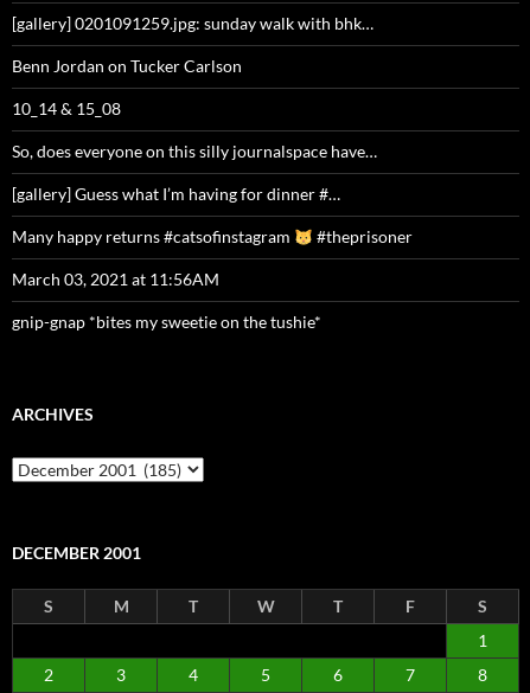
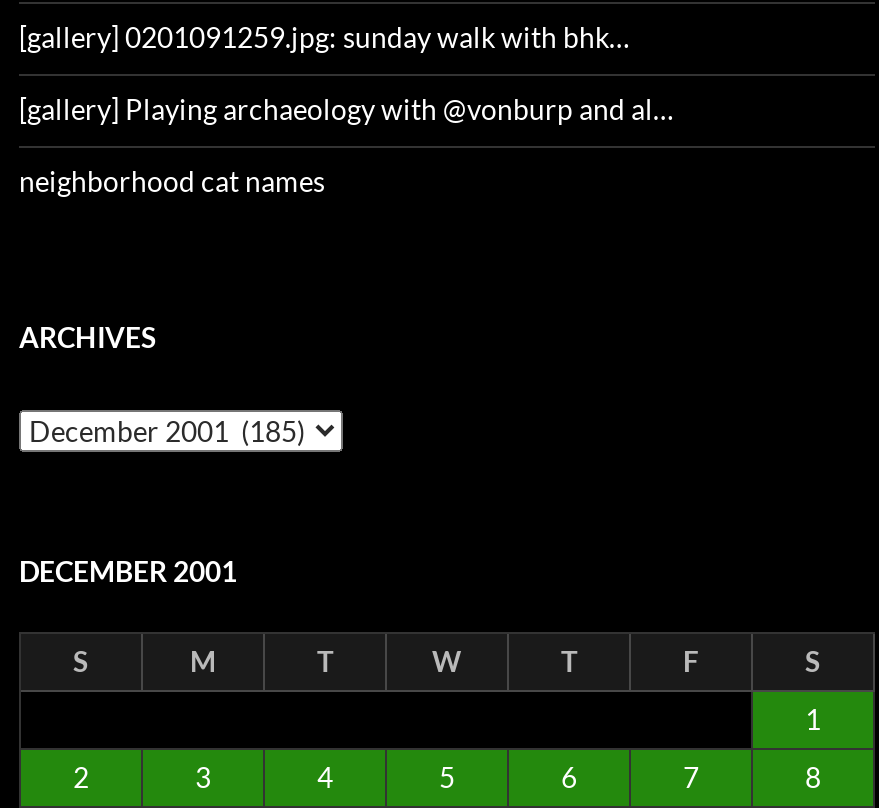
- Benn Jordan on Tucker Carlson
- 10_14 & 15_08
- So, does everyone on this silly journalspace have…
- [gallery] Guess what I’m having for dinner #…
- Many happy returns #catsofinstagram
- #theprisoner
- March 03, 2021 at 11:56AM
- gnip-gnap *bites my sweetie on the tushie*
+ [gallery] Playing archaeology with @vonburp and al…
+ neighborhood cat names
